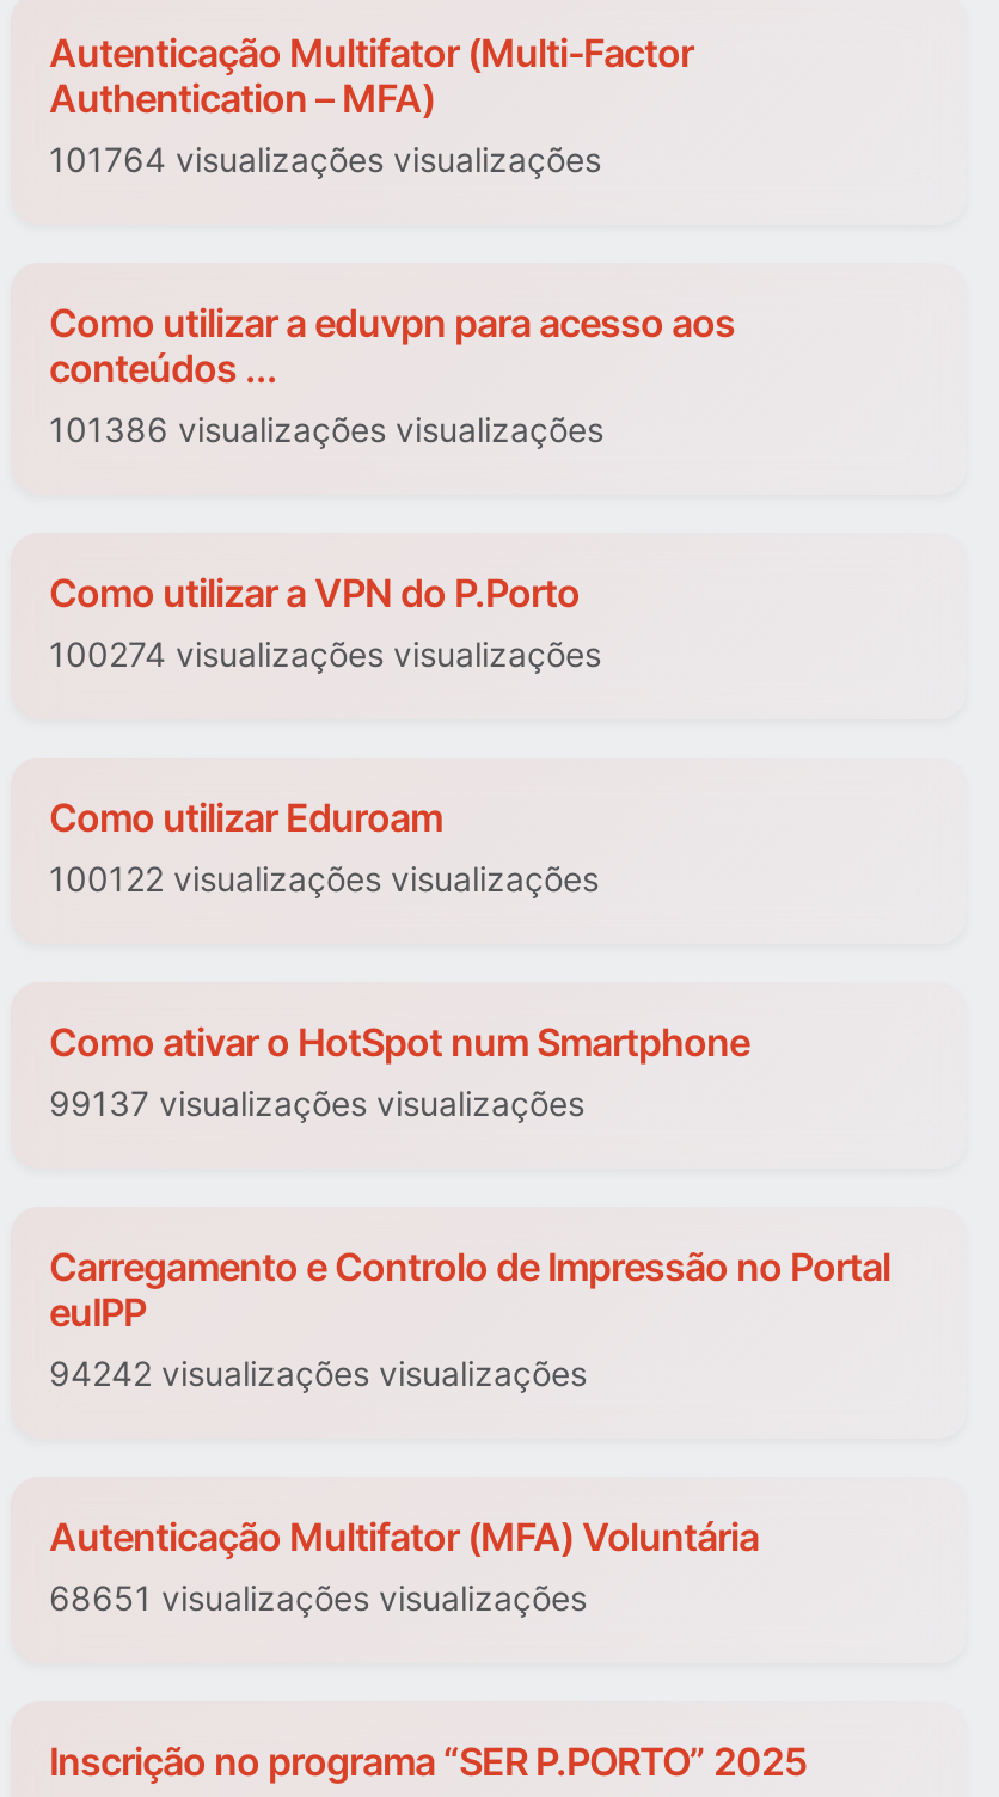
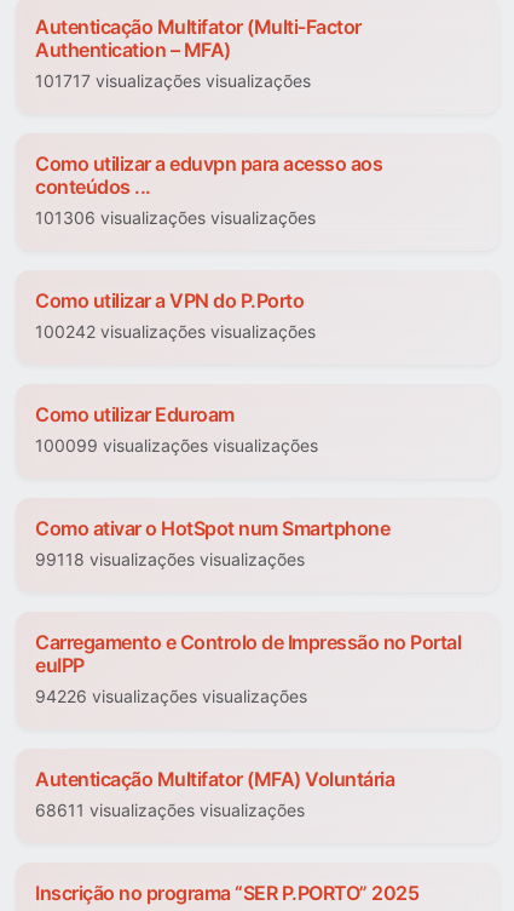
- 101764 visualizações visualizações
+ 101717 visualizações visualizações

- 101386 visualizações visualizações
+ 101306 visualizações visualizações

- 100274 visualizações visualizações
+ 100242 visualizações visualizações

- 100122 visualizações visualizações
+ 100099 visualizações visualizações

- 99137 visualizações visualizações
+ 99118 visualizações visualizações

- 94242 visualizações visualizações
+ 94226 visualizações visualizações

- 68651 visualizações visualizações
+ 68611 visualizações visualizações
